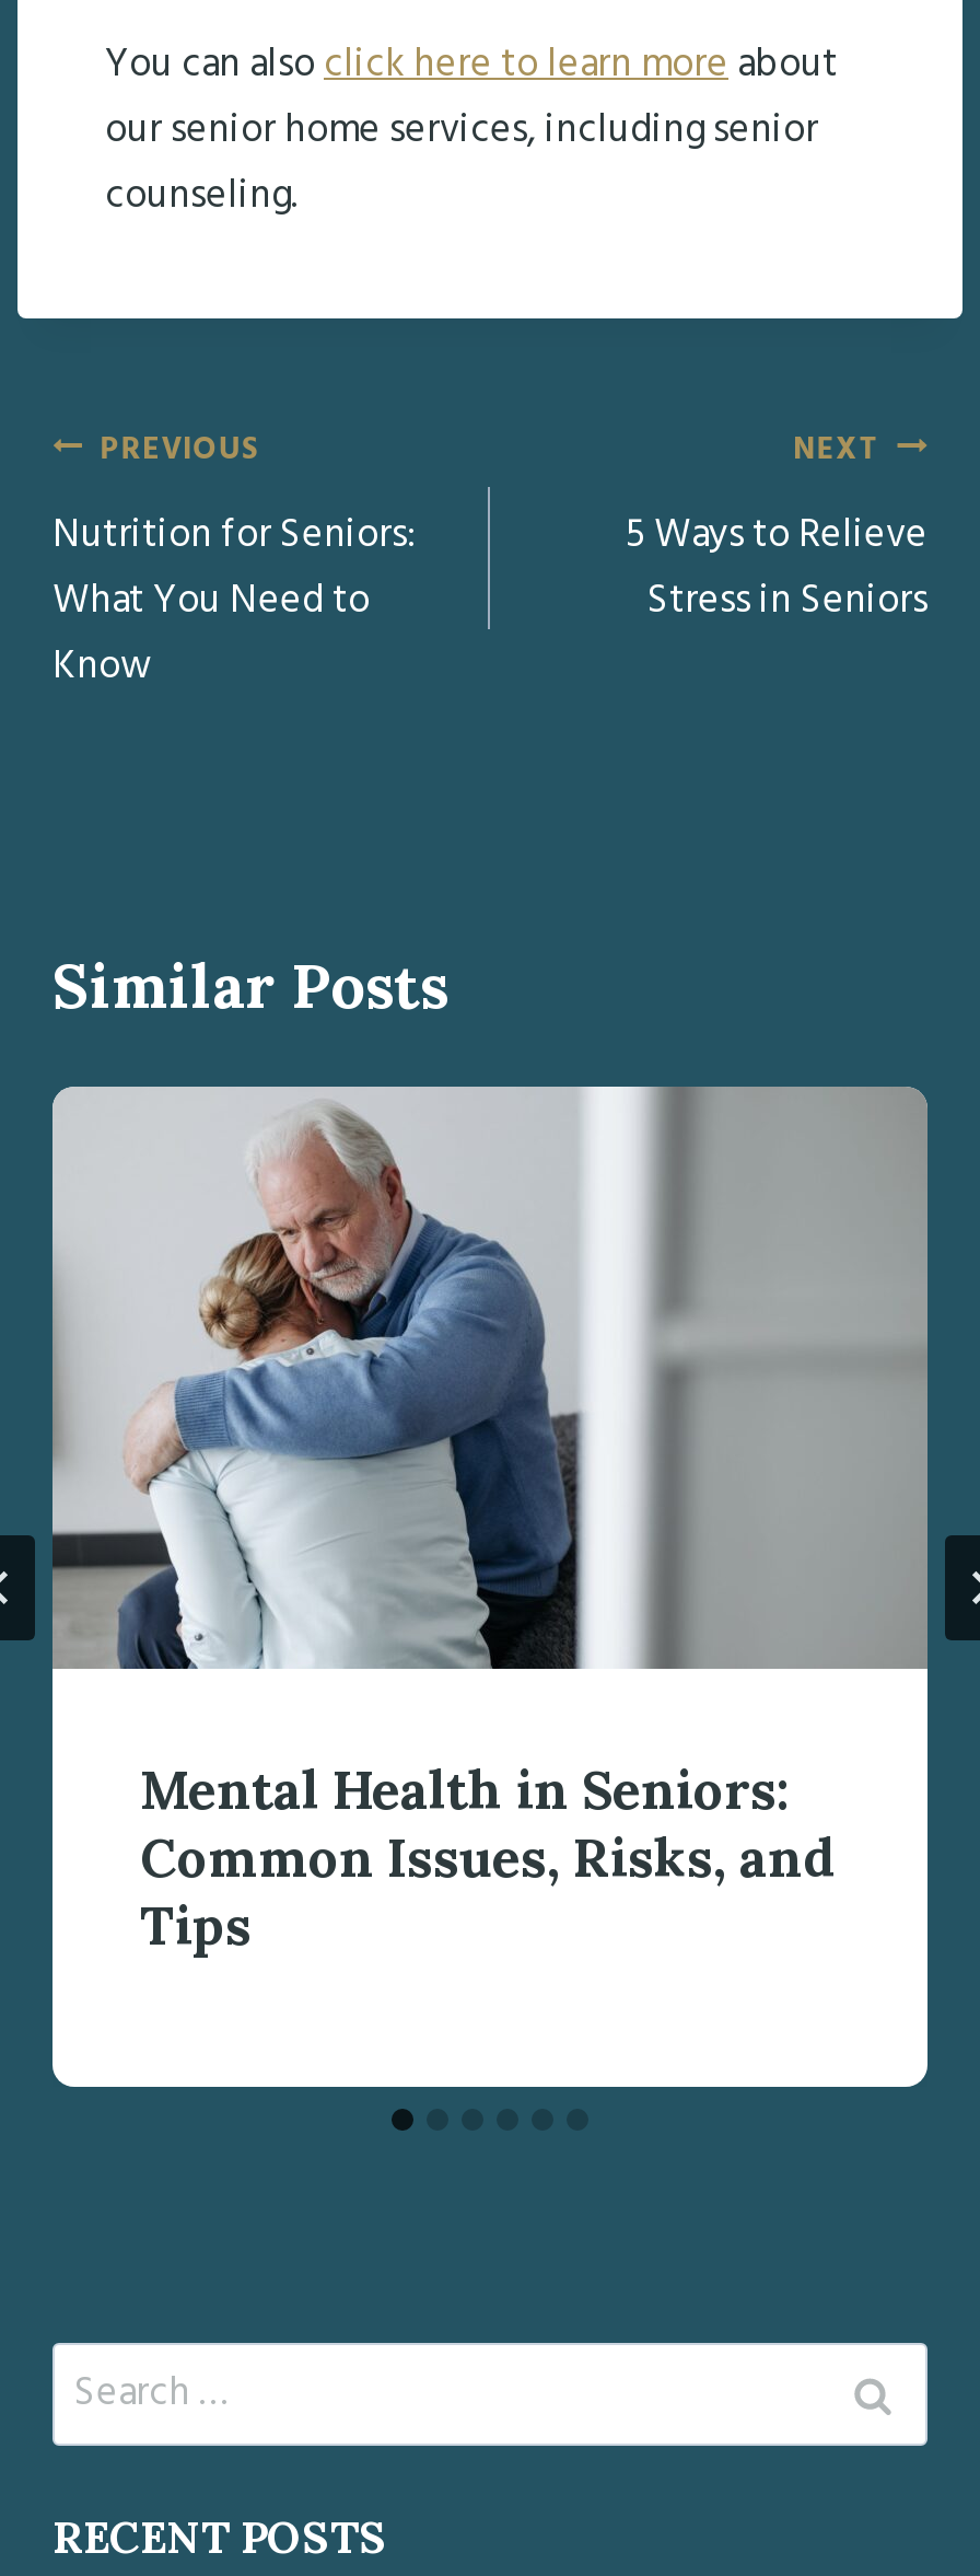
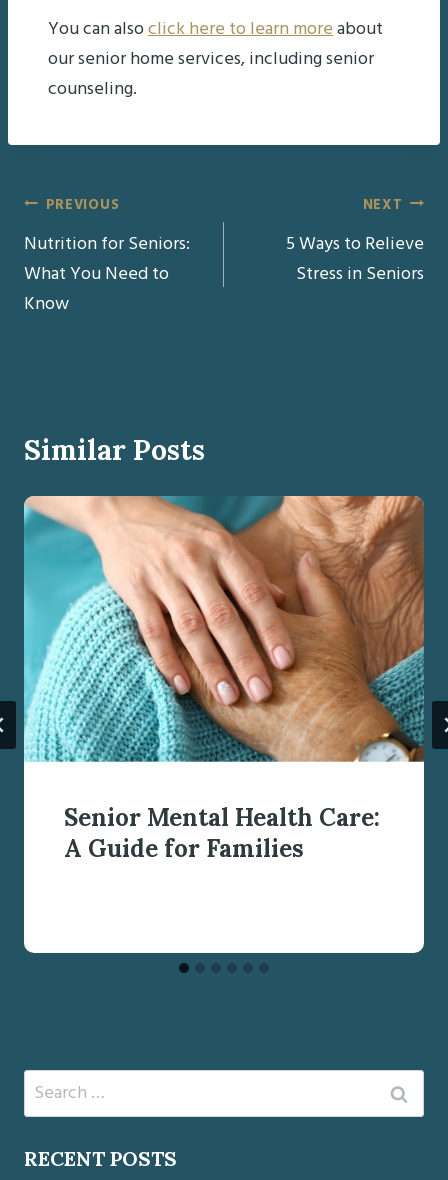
- [image]
- Mental Health in Seniors:
- Common Issues, Risks, and
- Tips
+ [image]
+ Senior Mental Health Care:
+ A Guide for Families
